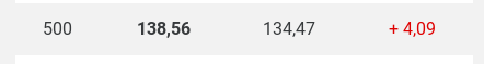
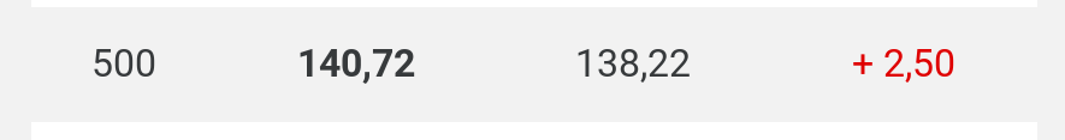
- 138,56
+ 140,72

- 134,47
+ 138,22

- + 4,09
+ + 2,50
